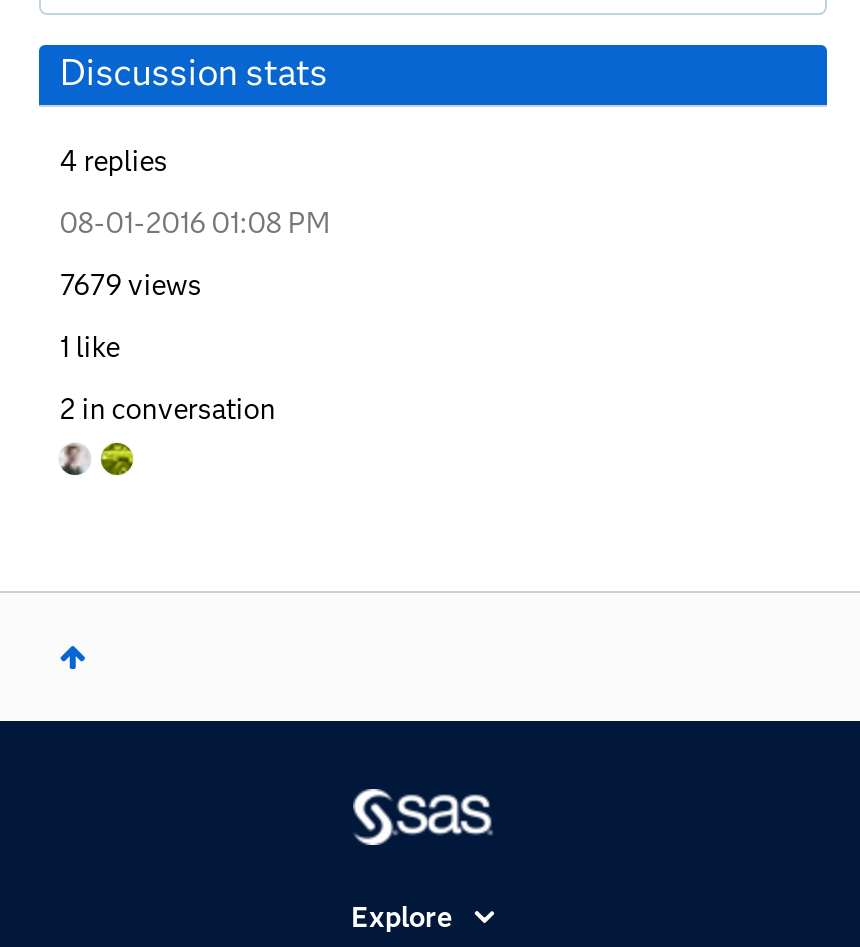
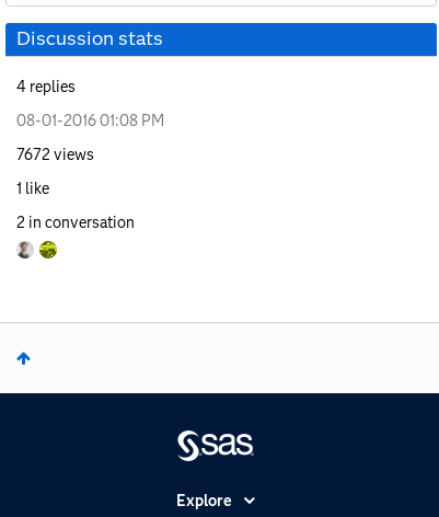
- 7679 views
+ 7672 views
